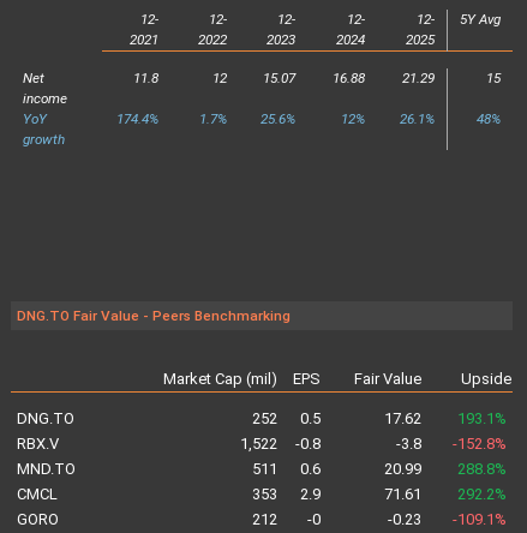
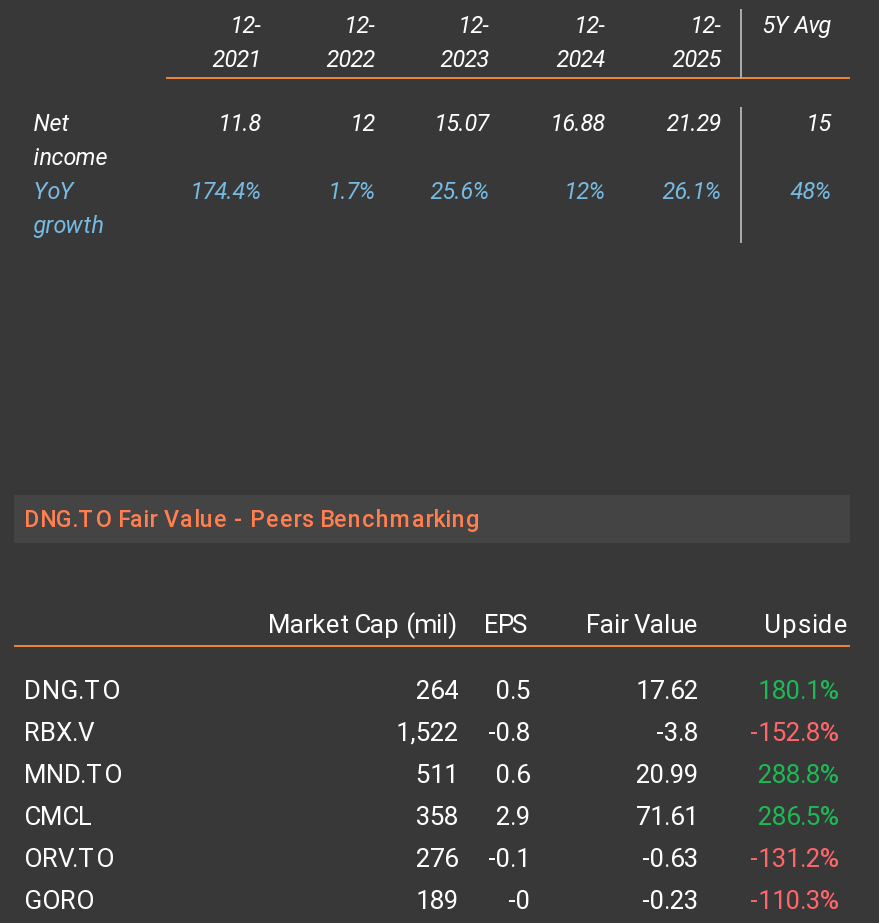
- 252 0.5
+ 264 0.5

- 17.62 193.1%
+ 17.62 180.1%

- 353 2.9
+ 358 2.9

- 292.2%
+ 286.5%
+ ORV.TO
+ 276
+ -0.1
+ -0.63
+ -131.2%

- 212 -0
+ 189 -0

- -0.23 -109.1%
+ -0.23 -110.3%
